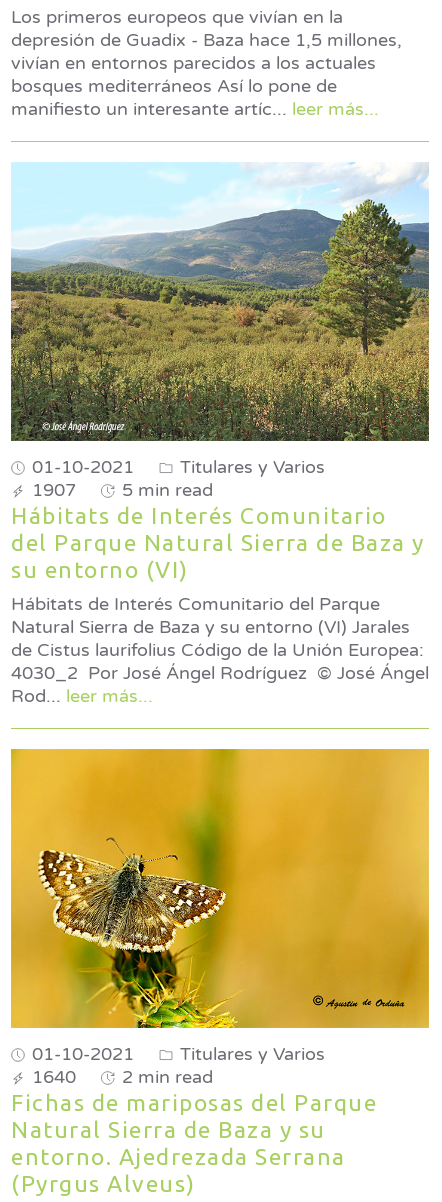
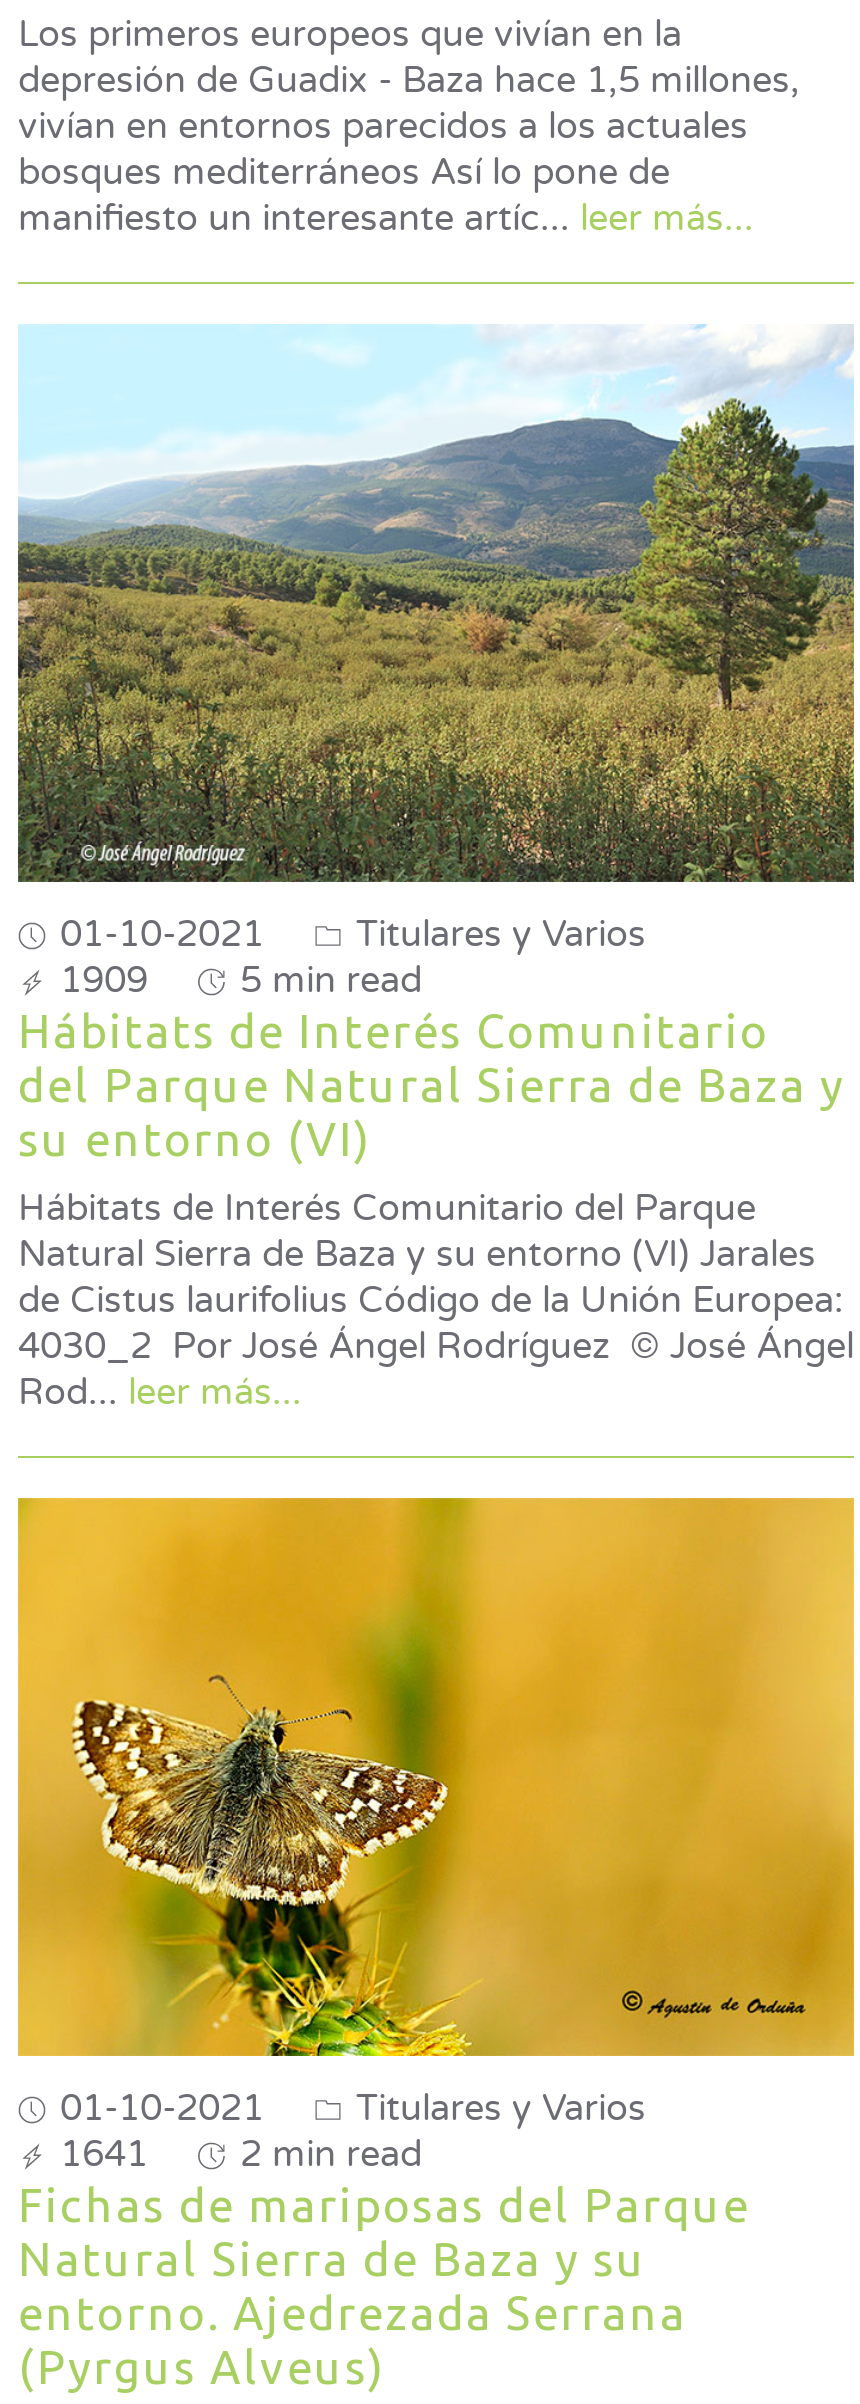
- 1907
+ 1909

- 1640
+ 1641
